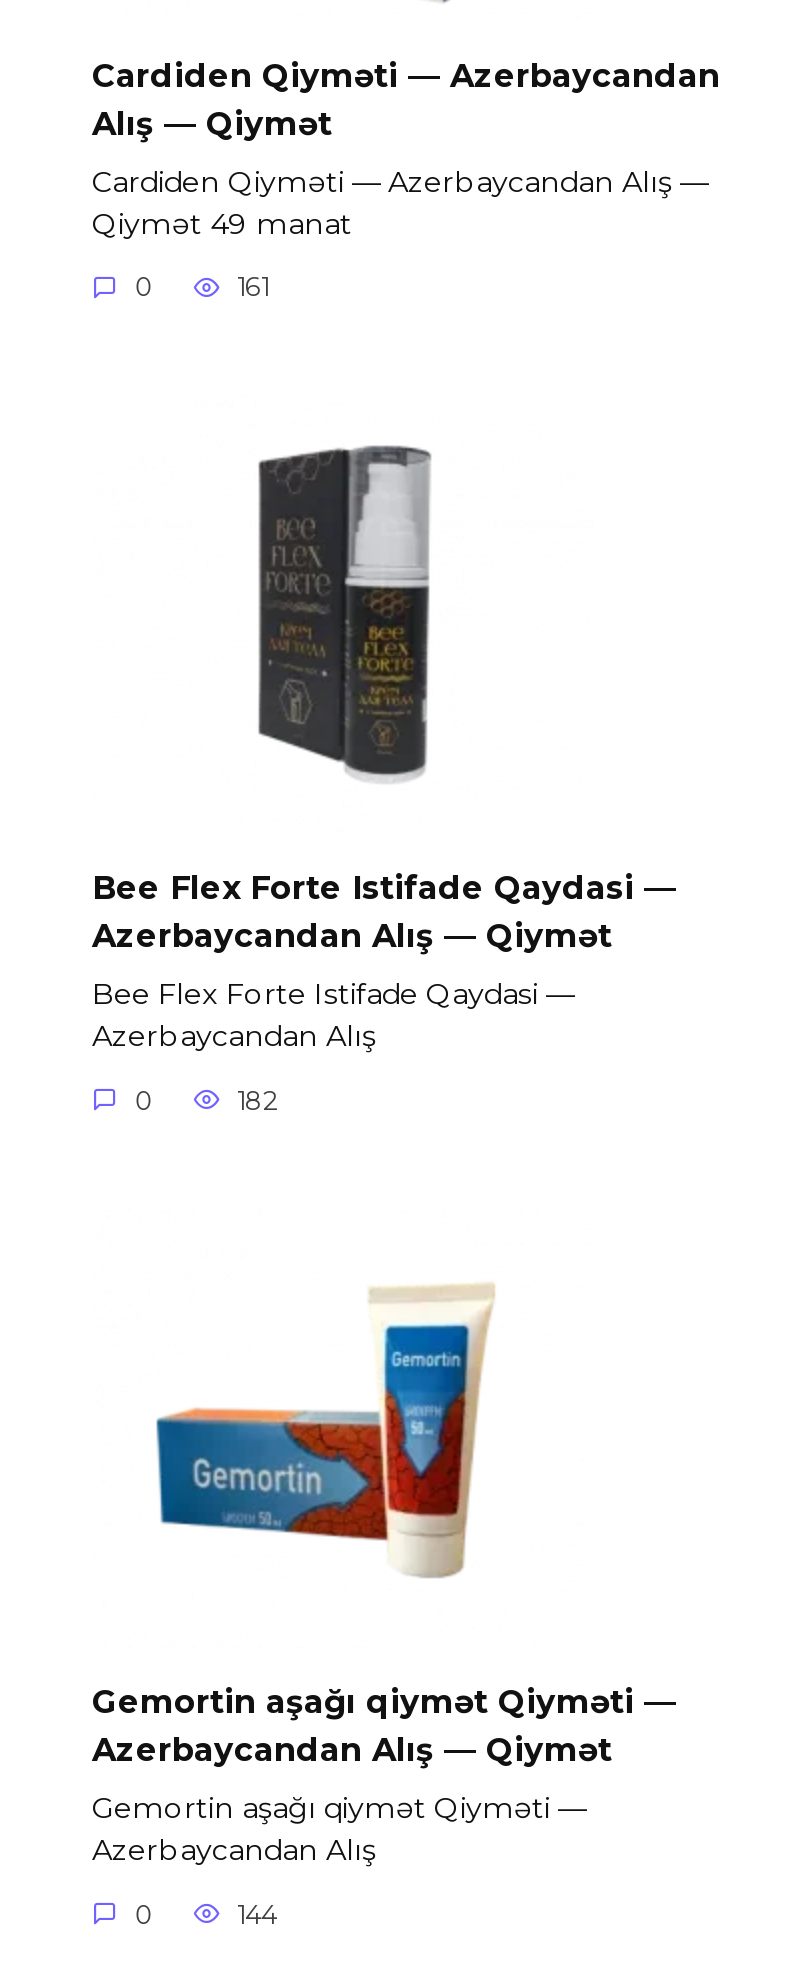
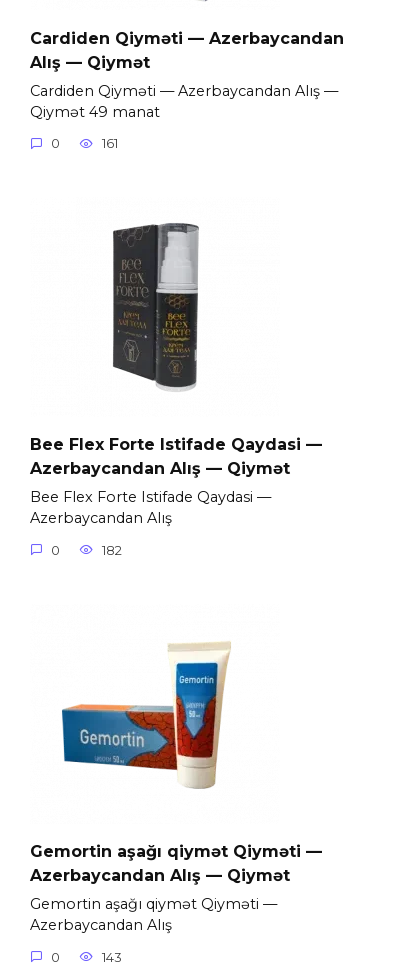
- 144
+ 143
